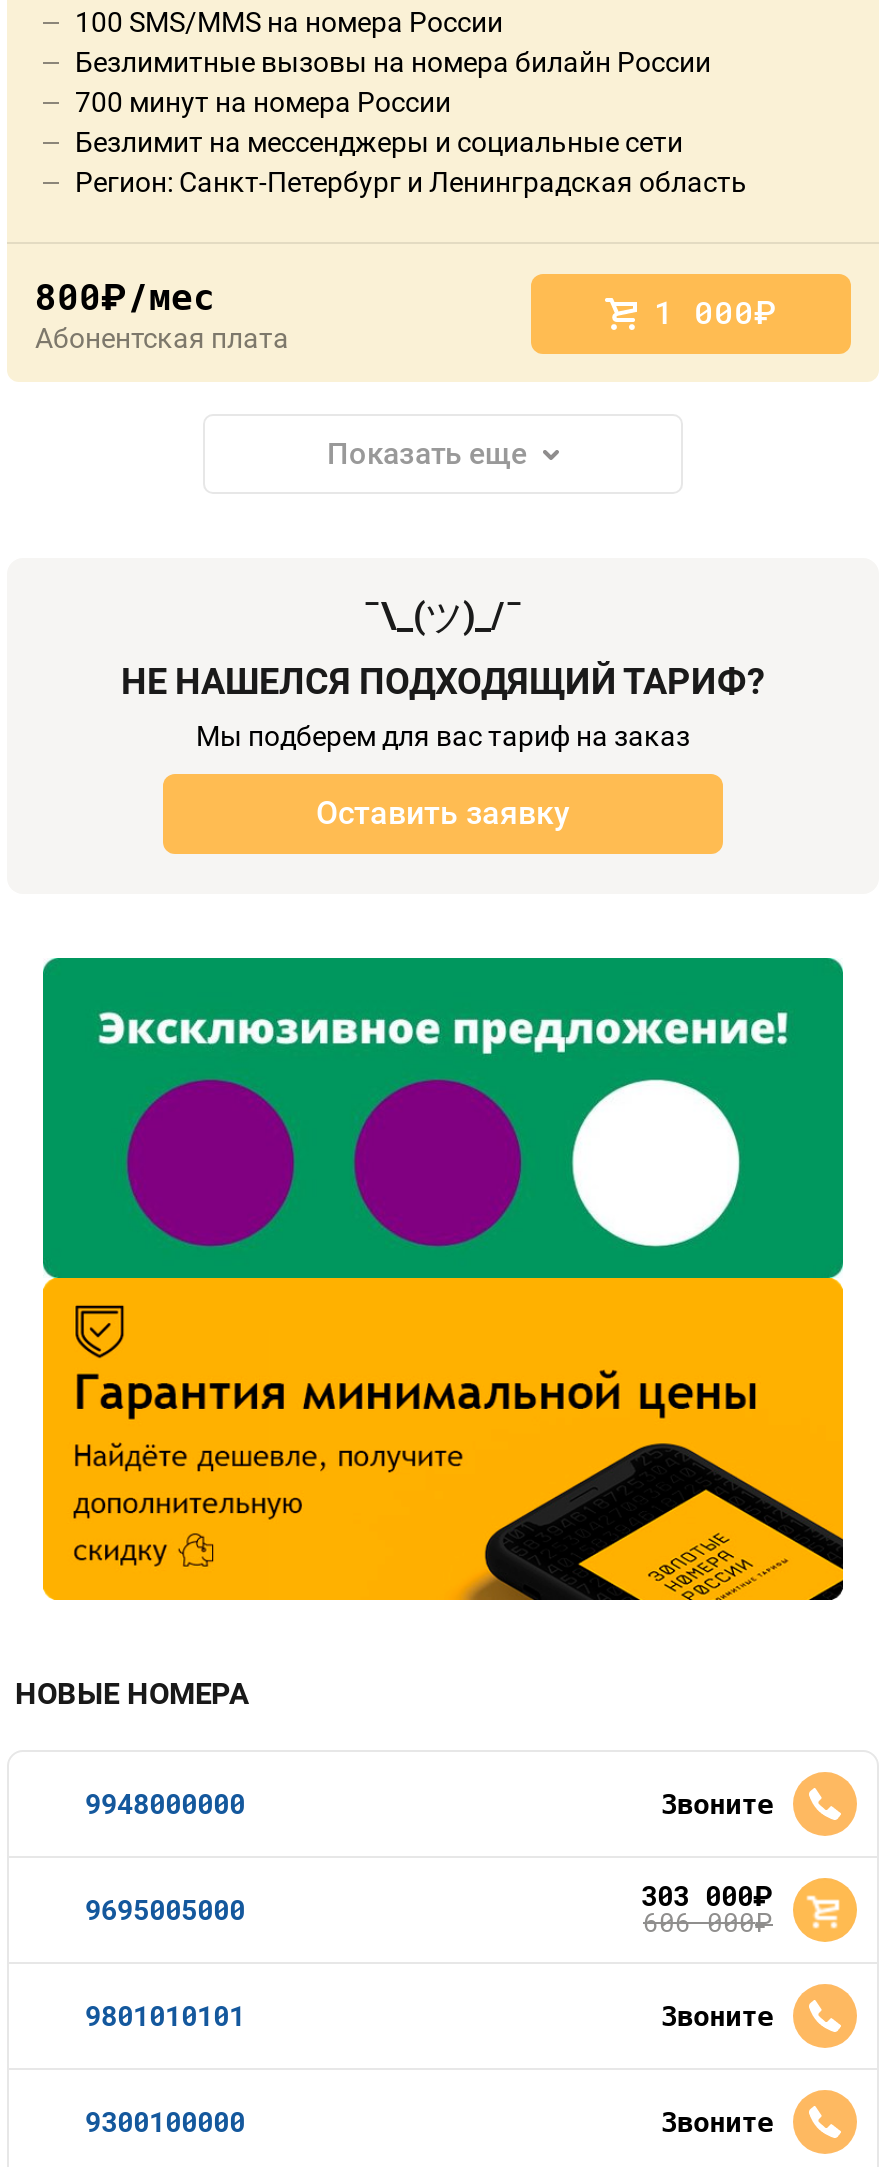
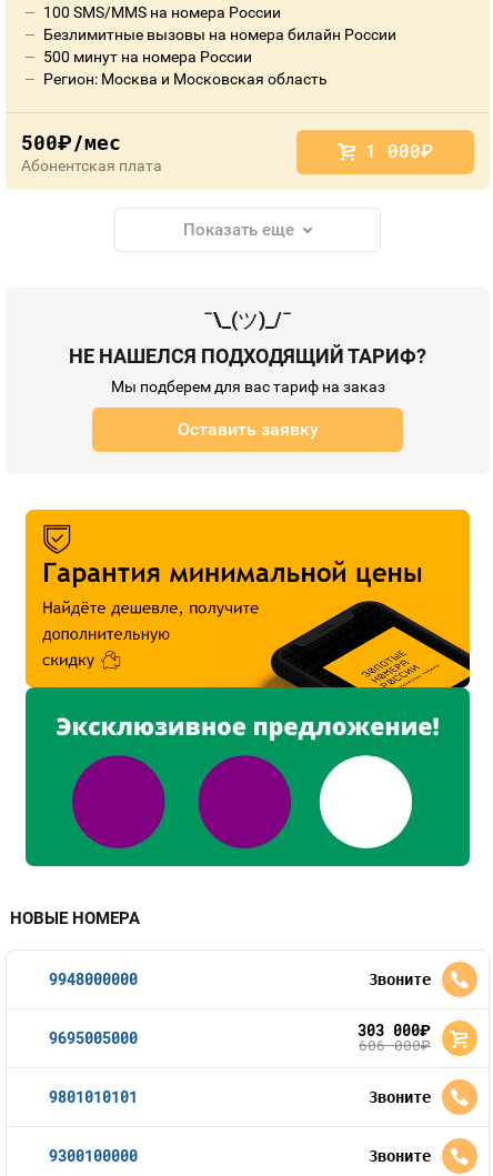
- 700 минут на номера России
- Безлимит на мессенджеры и социальные сети
- Регион: Санкт-Петербург и Ленинградская область
+ 500 минут на номера России
+ Регион: Москва и Московская область

- 800руб./мес
+ 500руб./мес

- [image]
+ [image]
